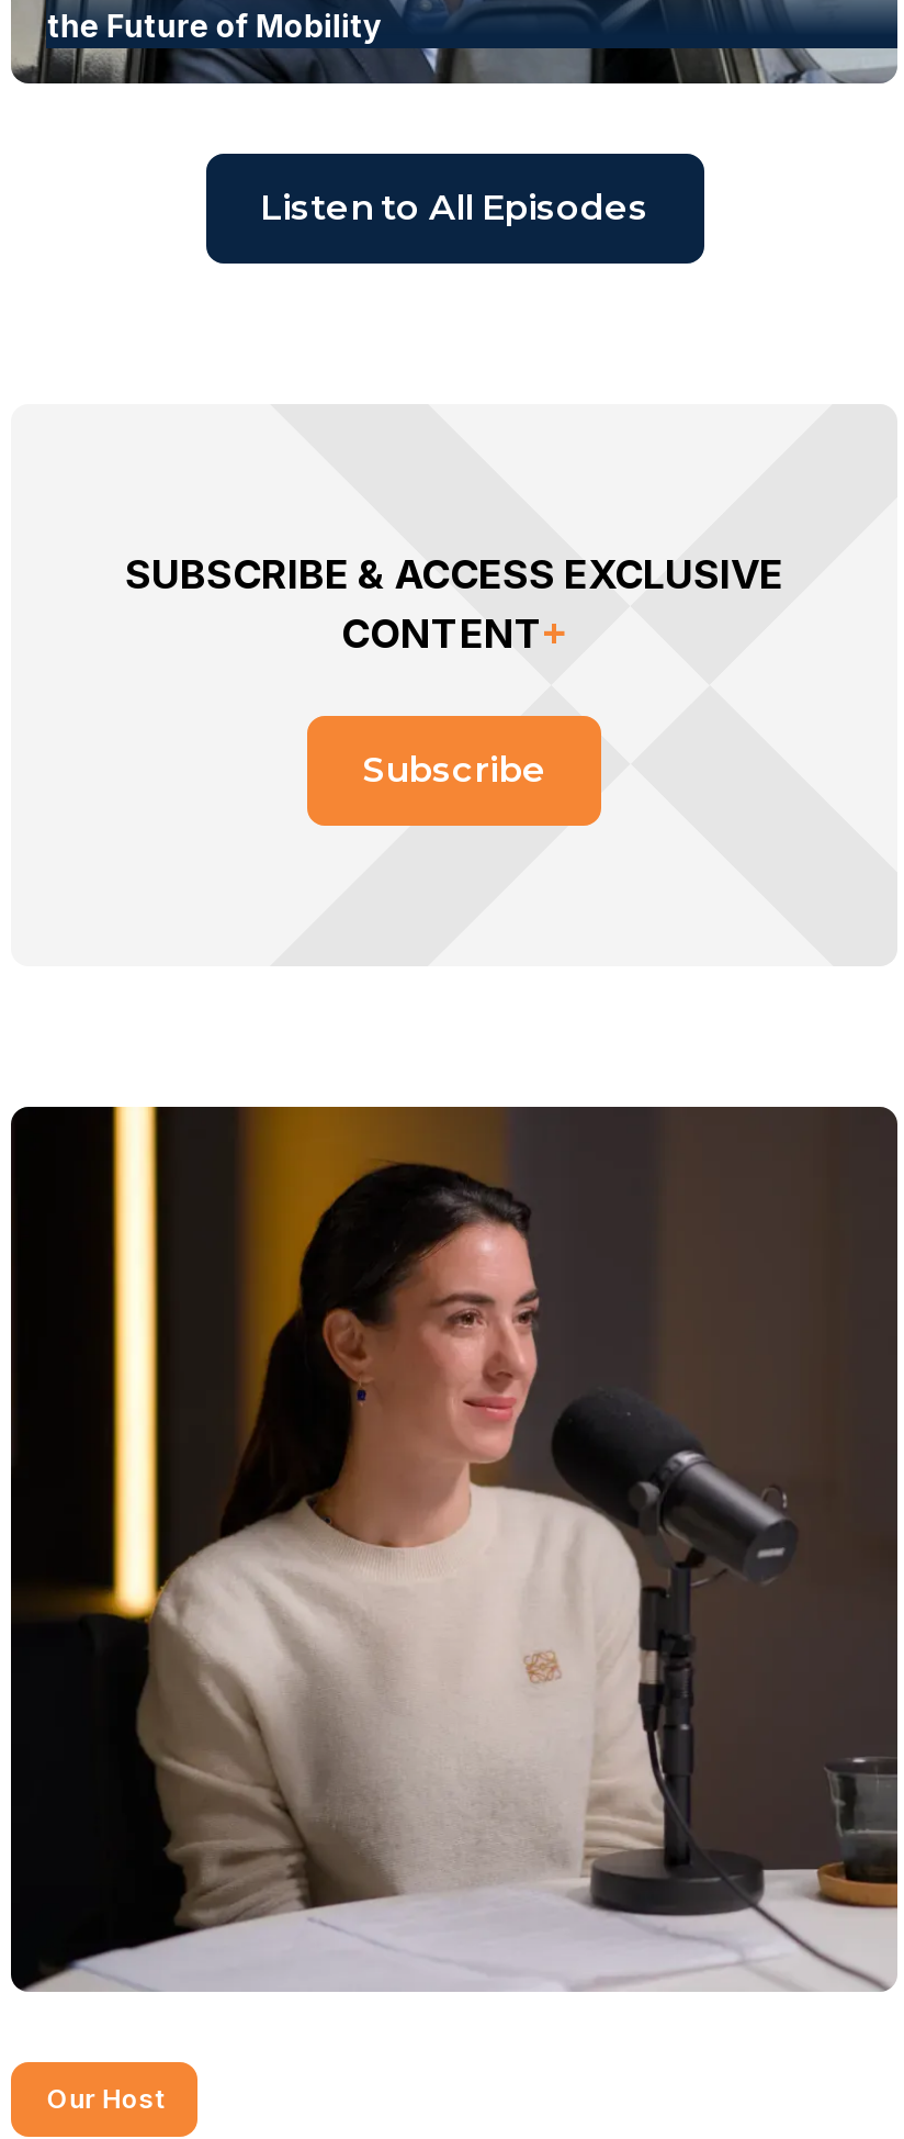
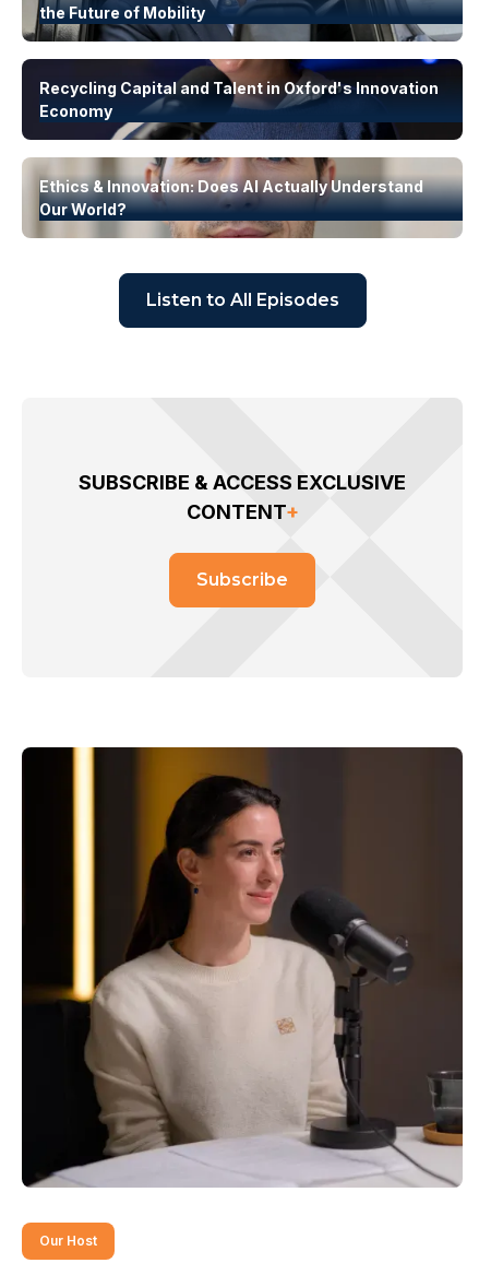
+ [image]
+ Recycling Capital and Talent in Oxford's Innovation
+ Economy

+ Ethics & Innovation: Does AI Actually Understand
+ Our World?
